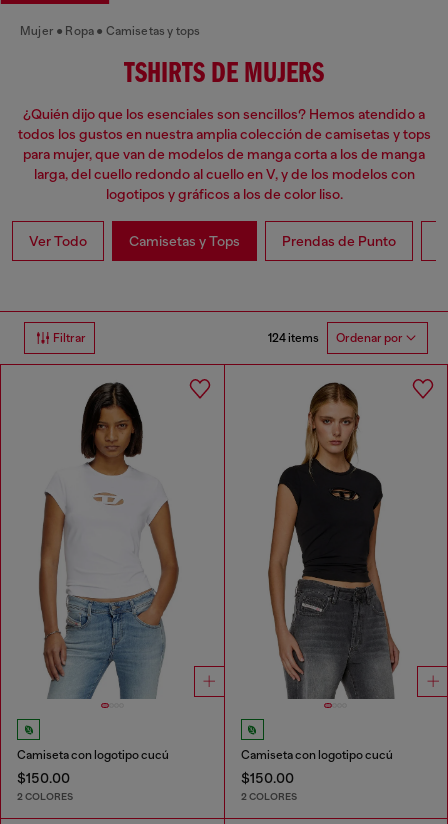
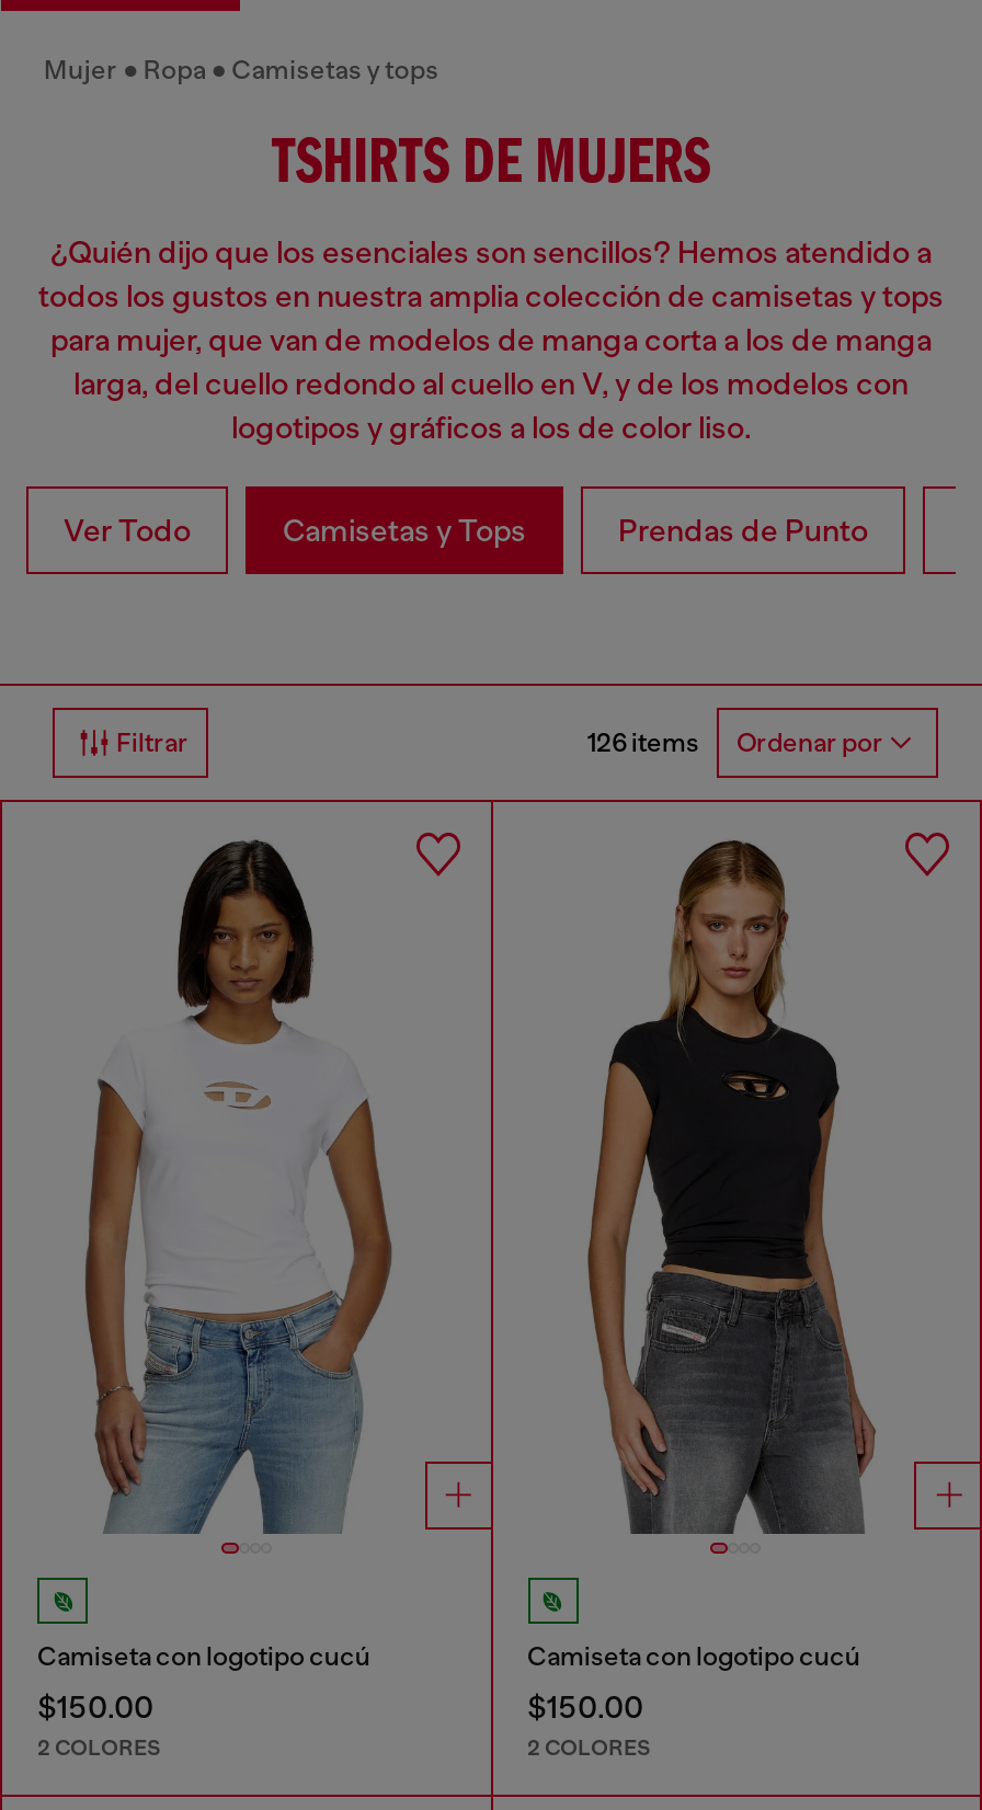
- 124 items Ordenar por
+ 126 items Ordenar por
